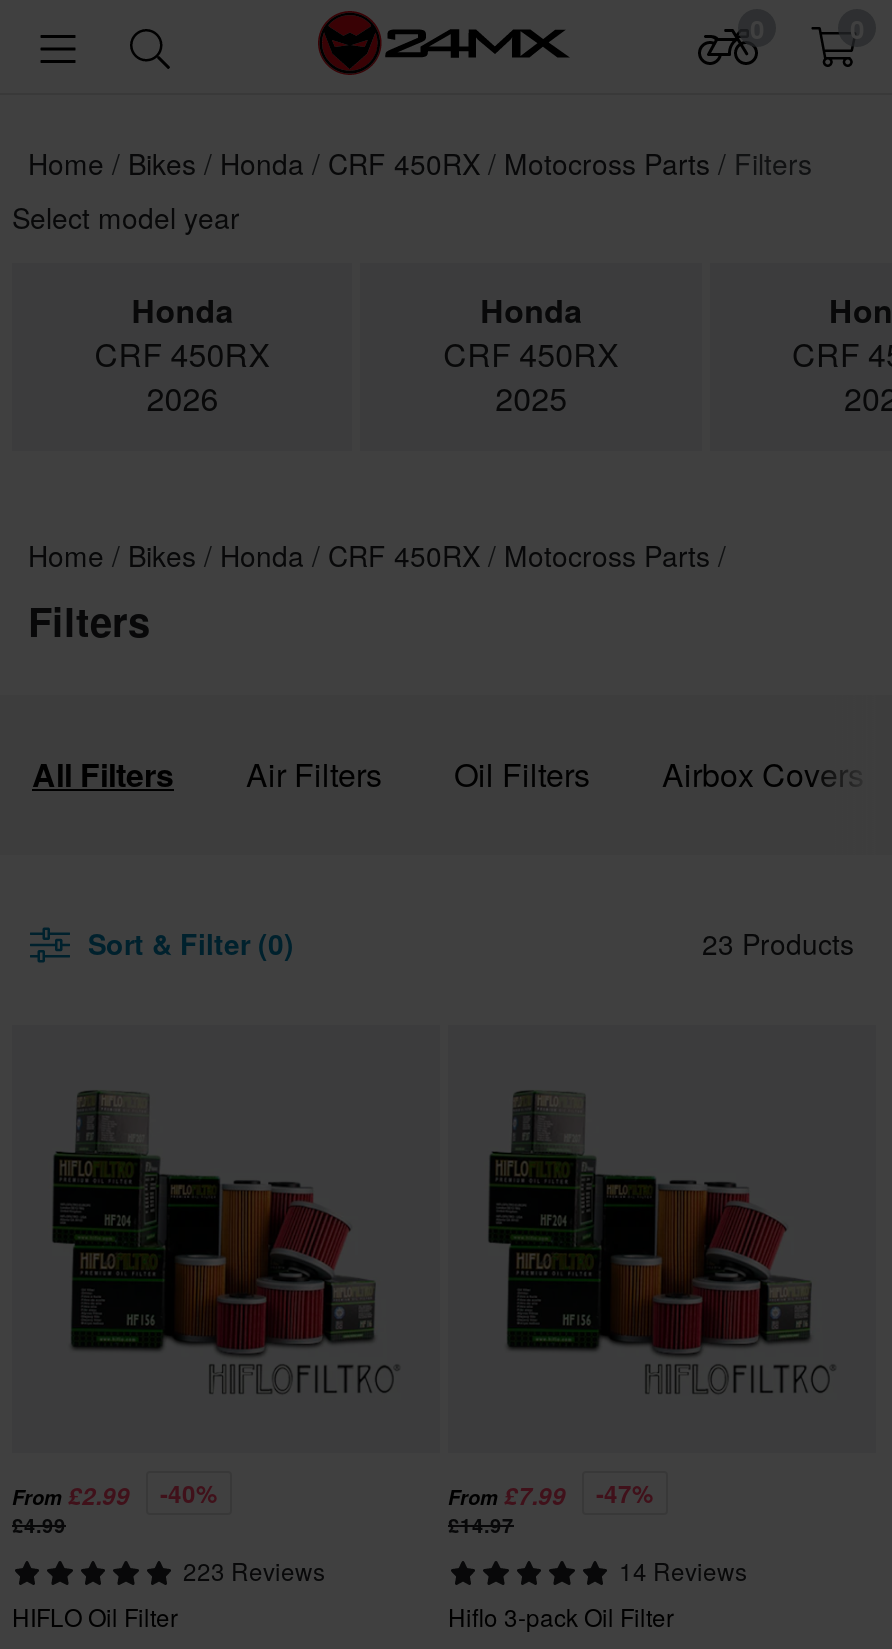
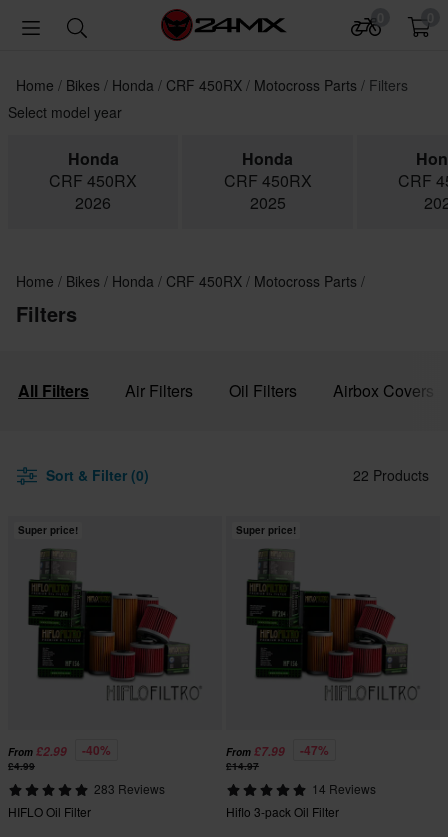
- 23 Products
+ 22 Products
+ Super price!

+ Super price!

- 223 Reviews
+ 283 Reviews
